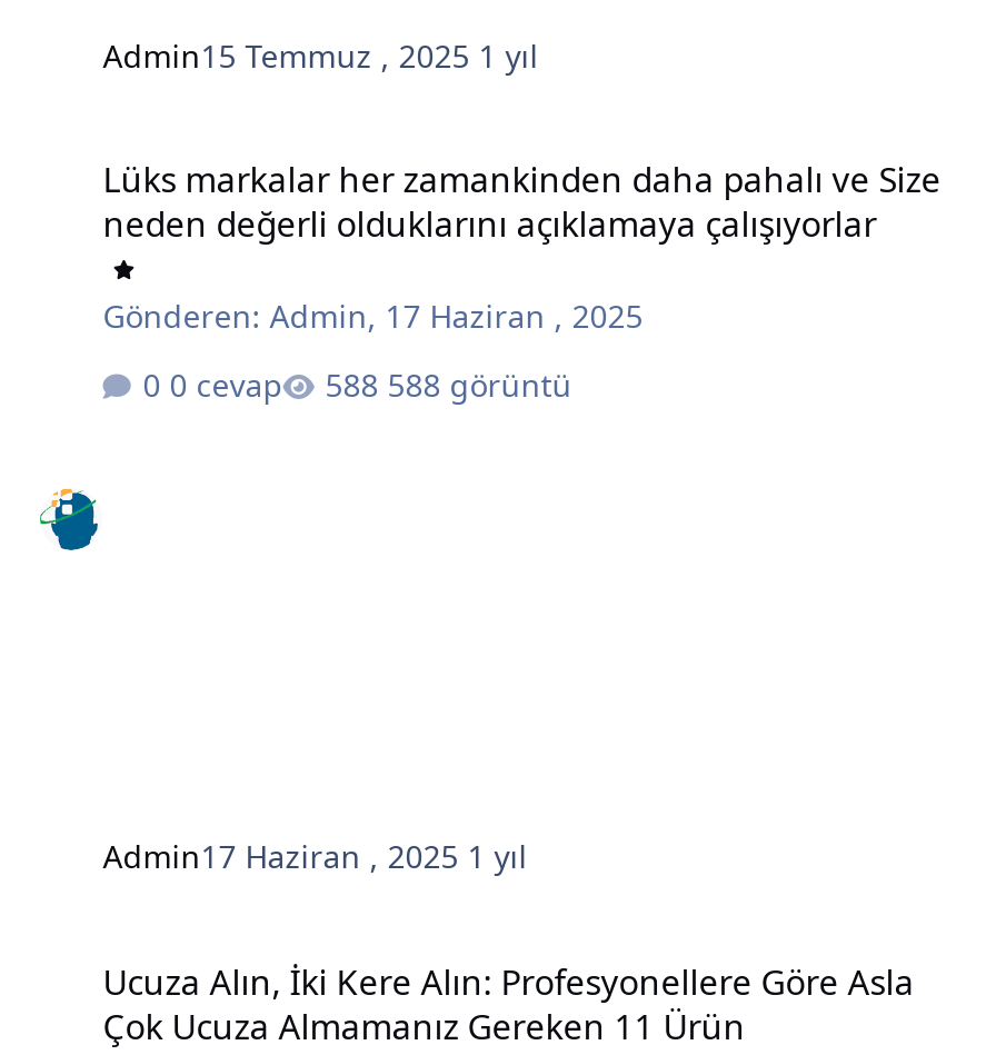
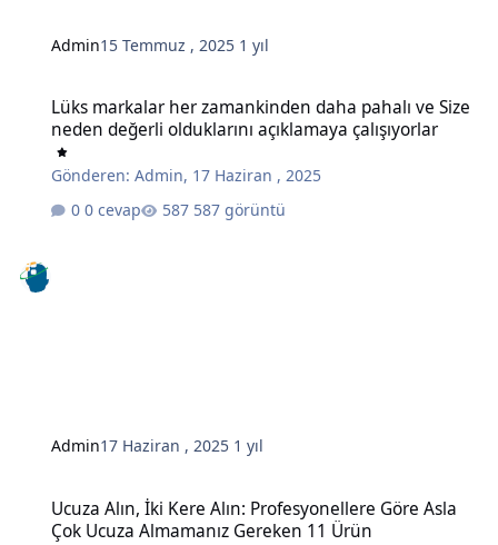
- 588 görüntü
+ 587 görüntü
